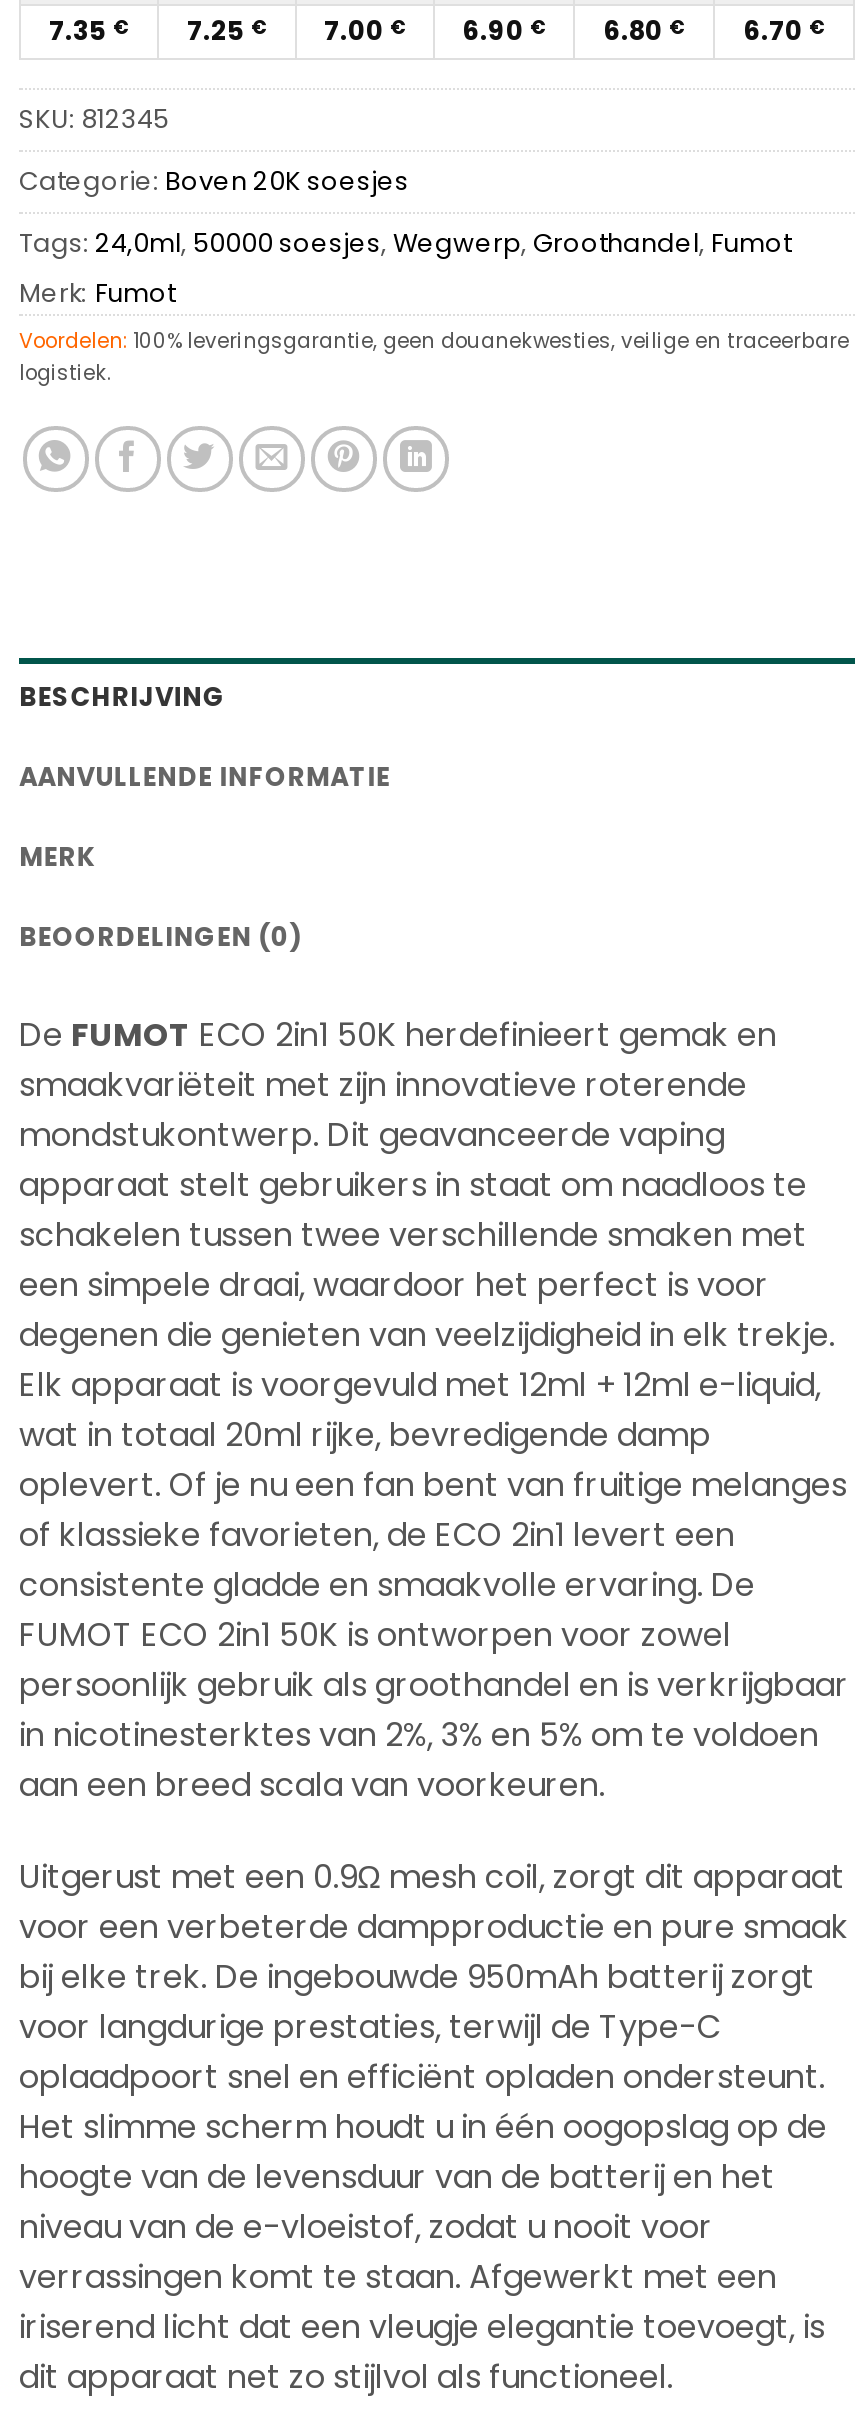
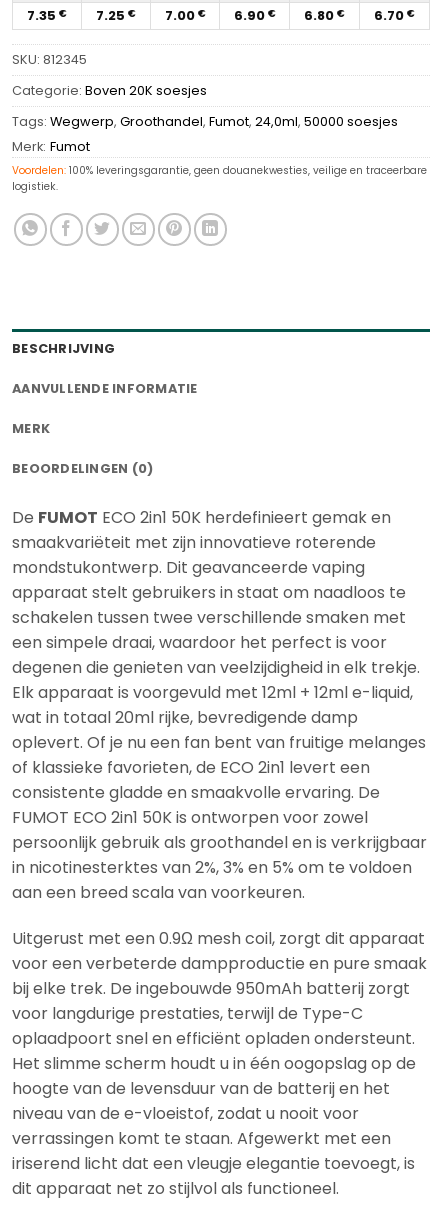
- Tags: 24,0ml, 50000 soesjes, Wegwerp, Groothandel, Fumot
+ Tags: Wegwerp, Groothandel, Fumot, 24,0ml, 50000 soesjes
